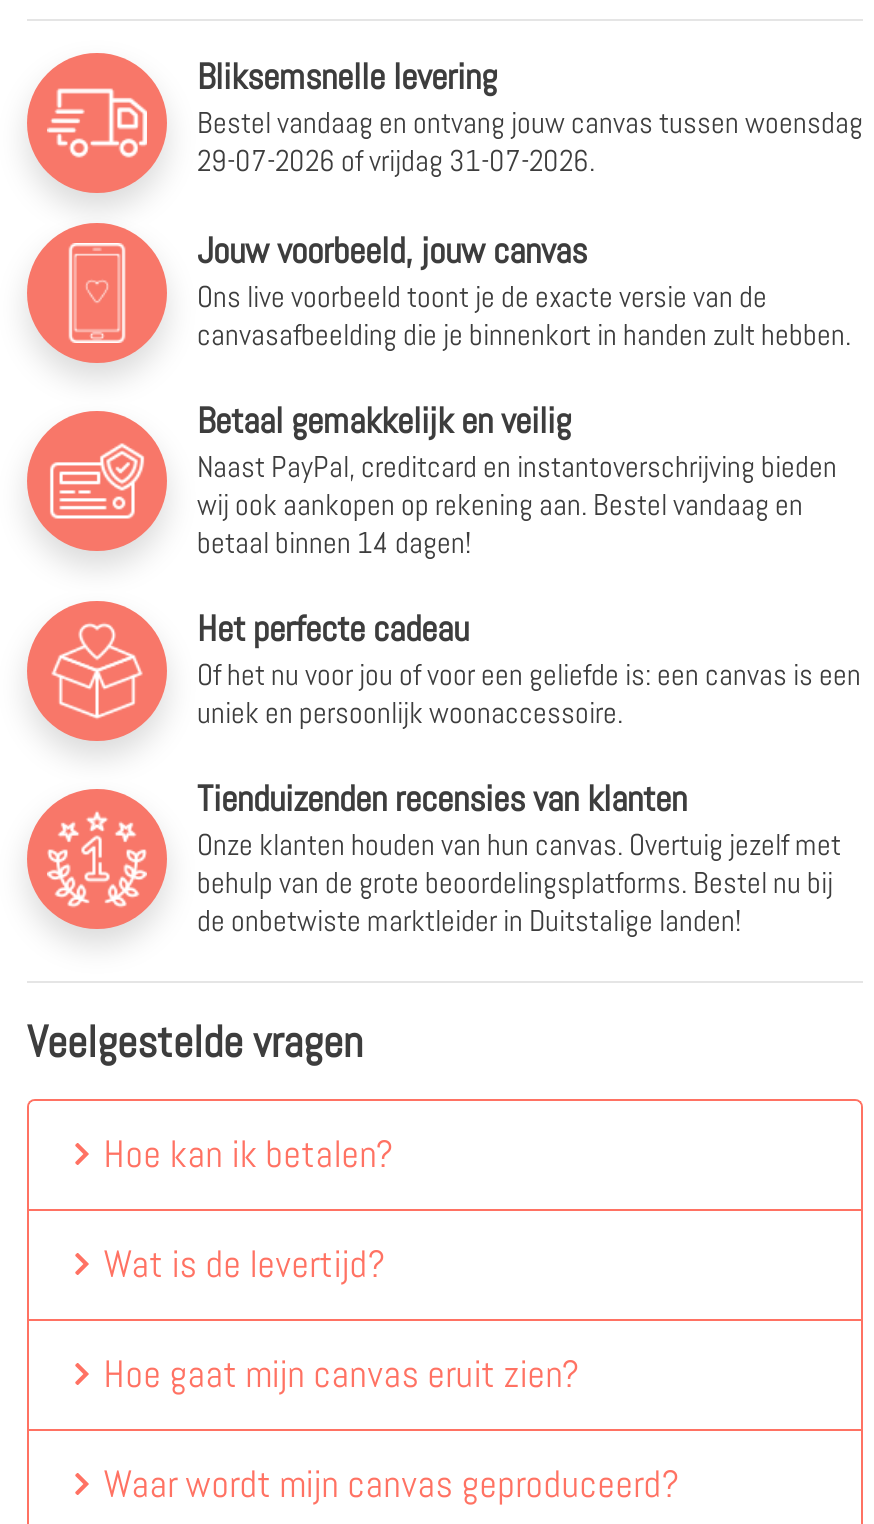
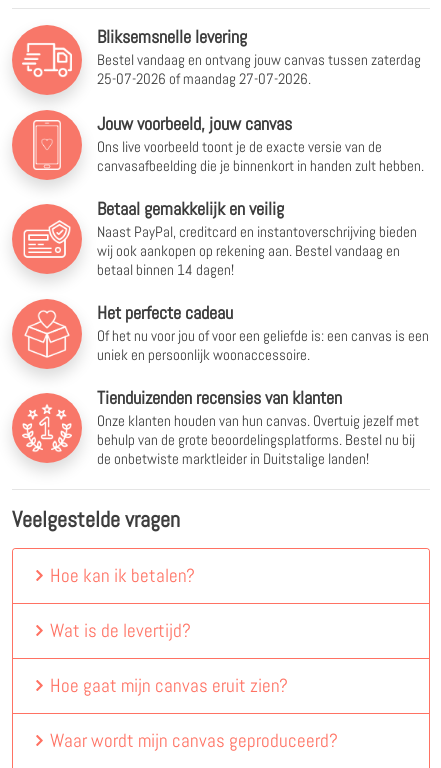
- Bestel vandaag en ontvang jouw canvas tussen woensdag
+ Bestel vandaag en ontvang jouw canvas tussen zaterdag

- 29-07-2026 of vrijdag 31-07-2026.
+ 25-07-2026 of maandag 27-07-2026.
